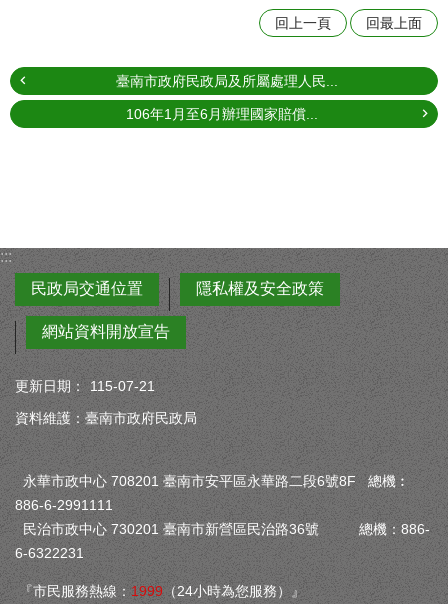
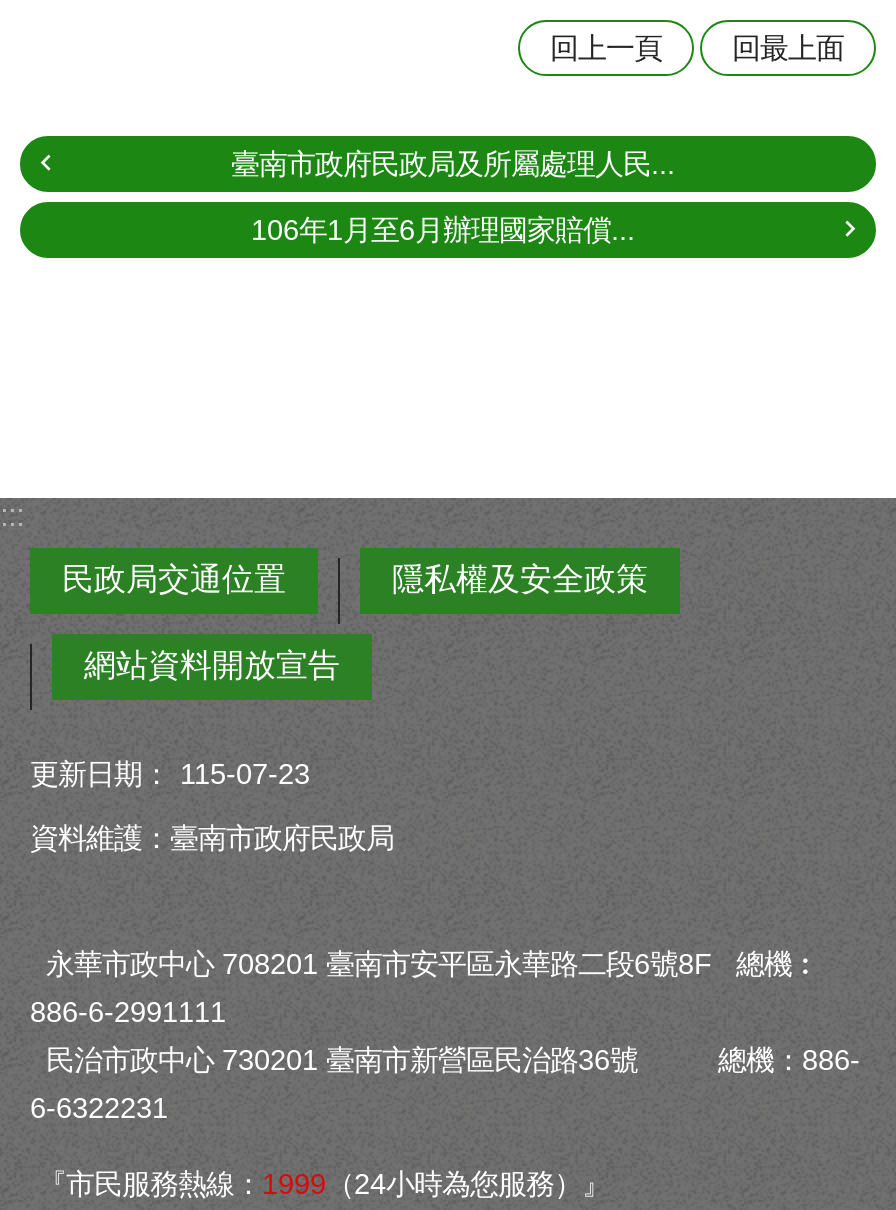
- 更新日期： 115-07-21
+ 更新日期： 115-07-23
